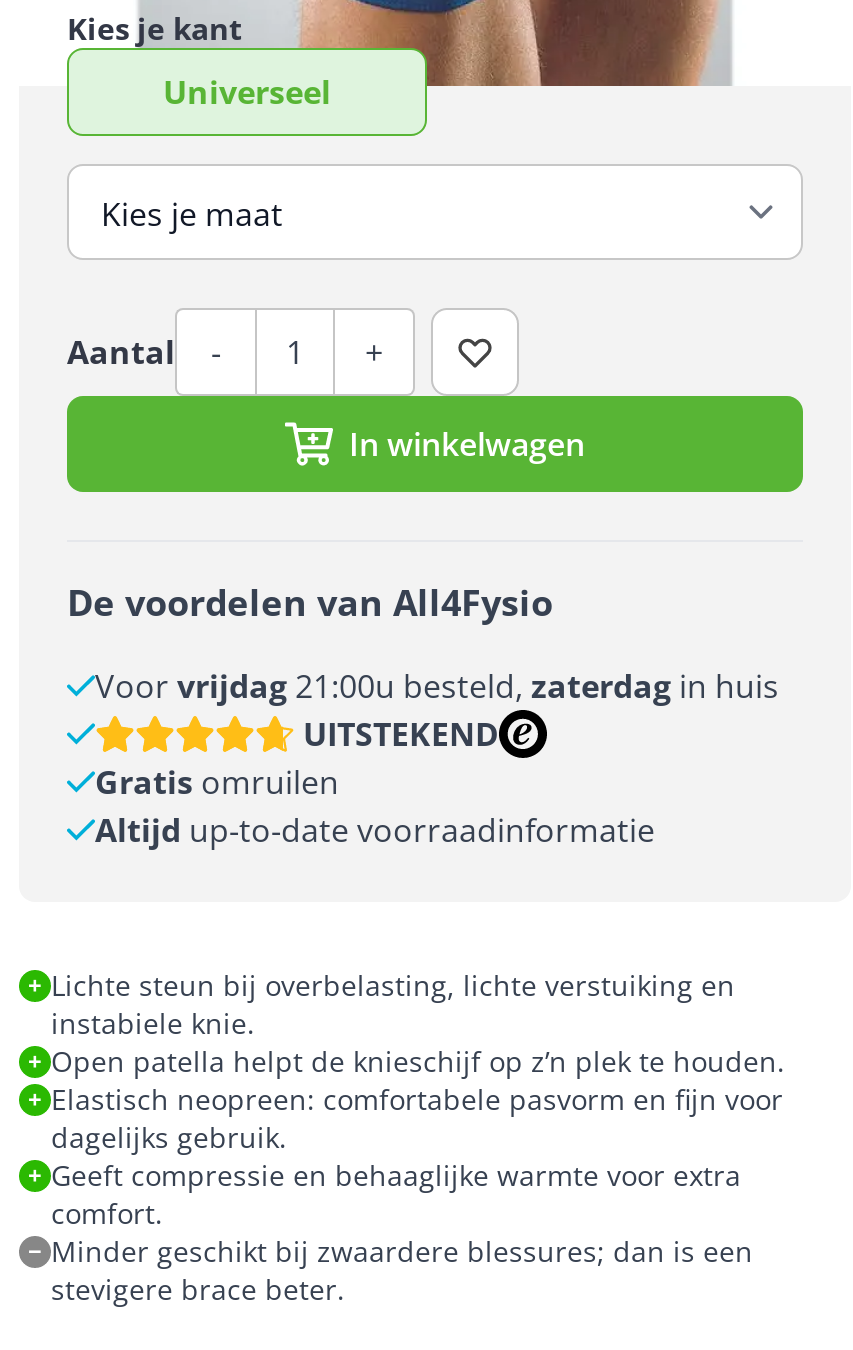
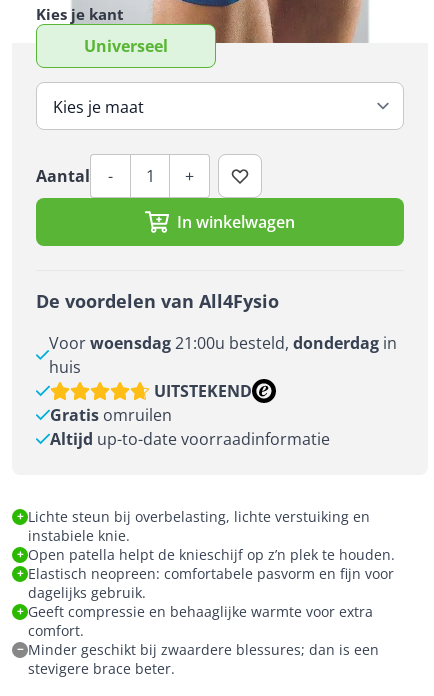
- Voor vrijdag 21:00u besteld, zaterdag in huis
+ Voor woensdag 21:00u besteld, donderdag in
+ huis
